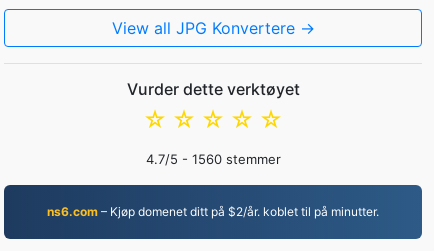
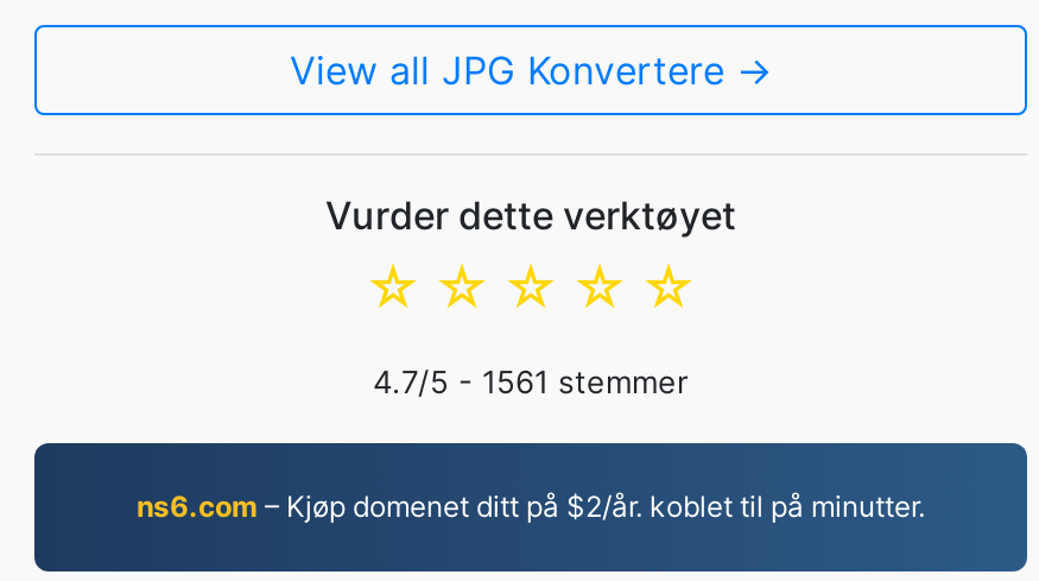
- 4.7/5 - 1560 stemmer
+ 4.7/5 - 1561 stemmer
